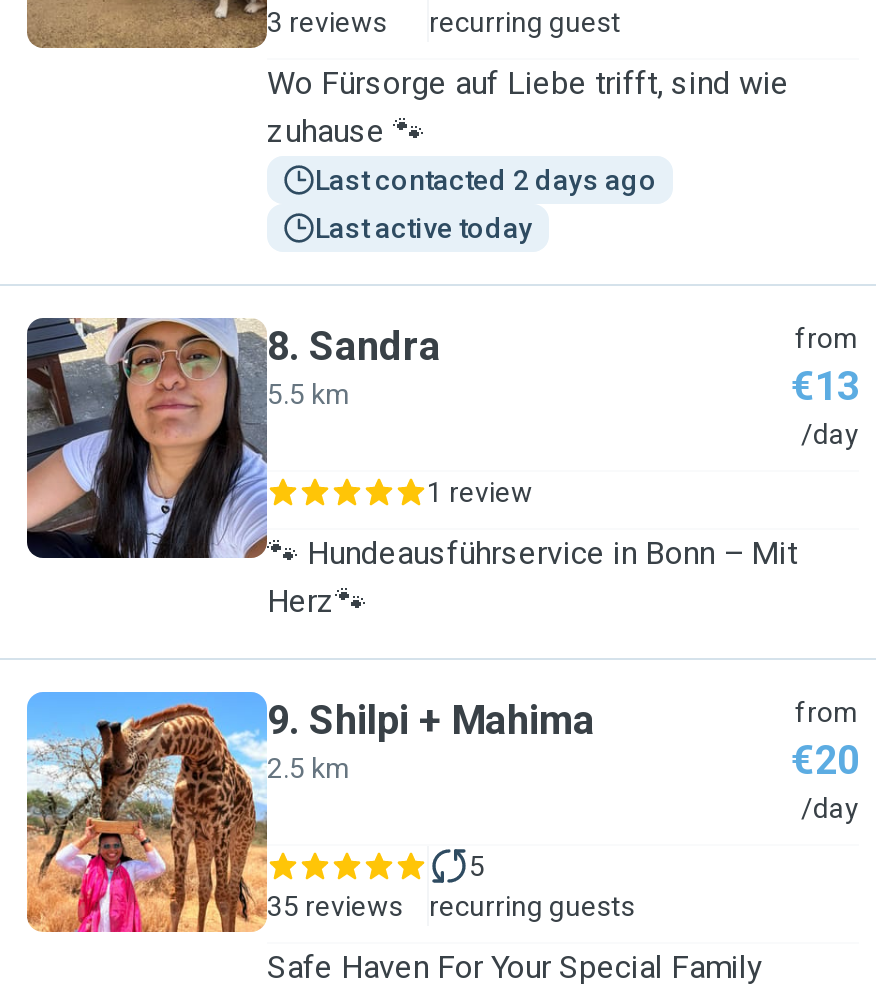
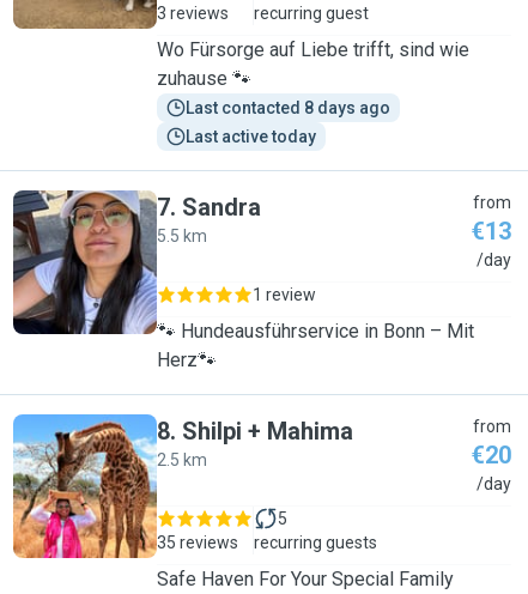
- Last contacted 2 days ago
+ Last contacted 8 days ago

- 8. Sandra
+ 7. Sandra

- 9. Shilpi + Mahima
+ 8. Shilpi + Mahima
